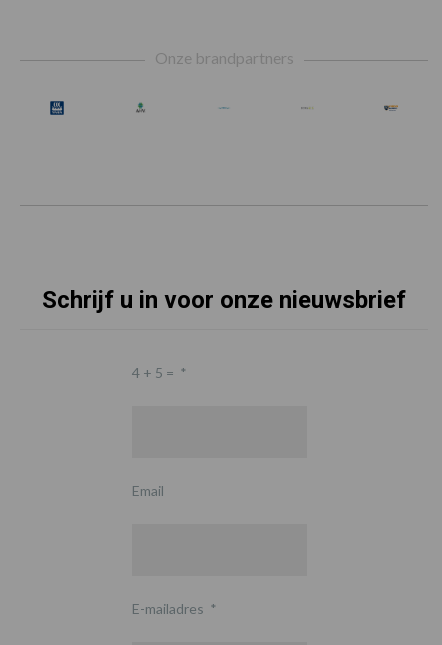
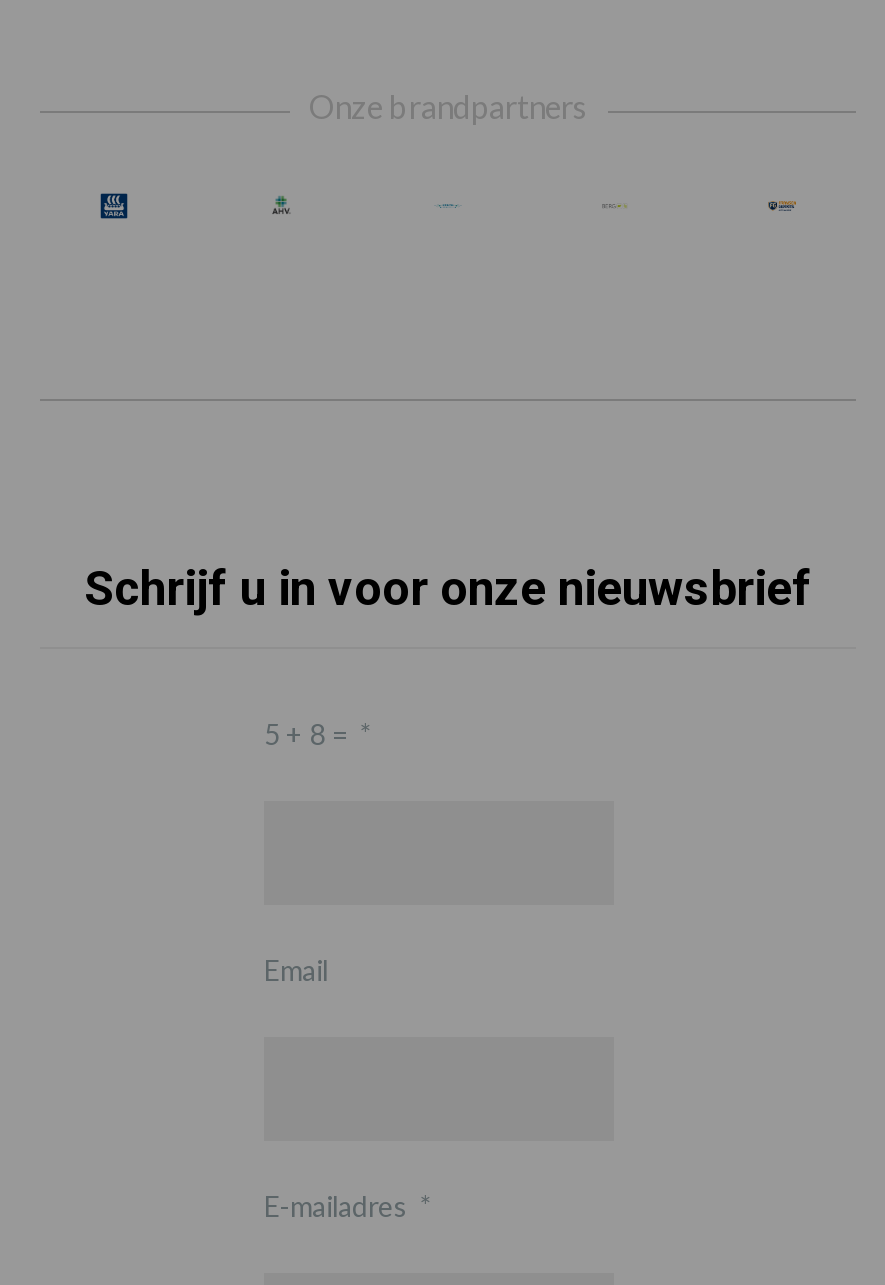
- 4 + 5 = *
+ 5 + 8 = *
